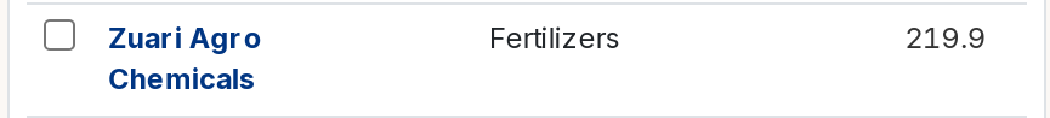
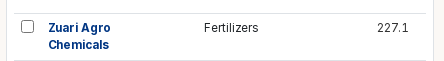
- 219.9
+ 227.1
